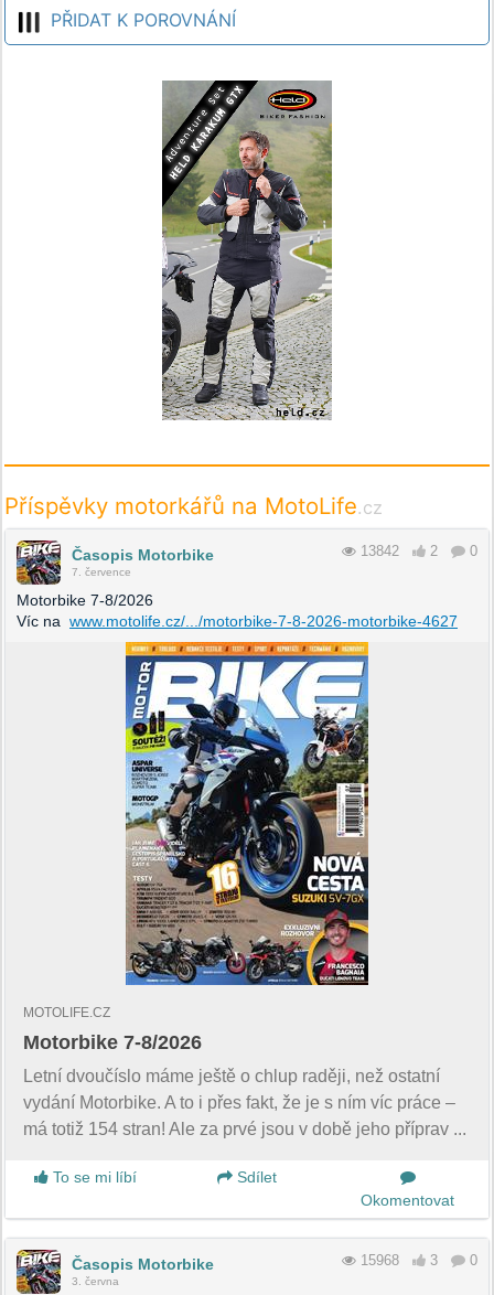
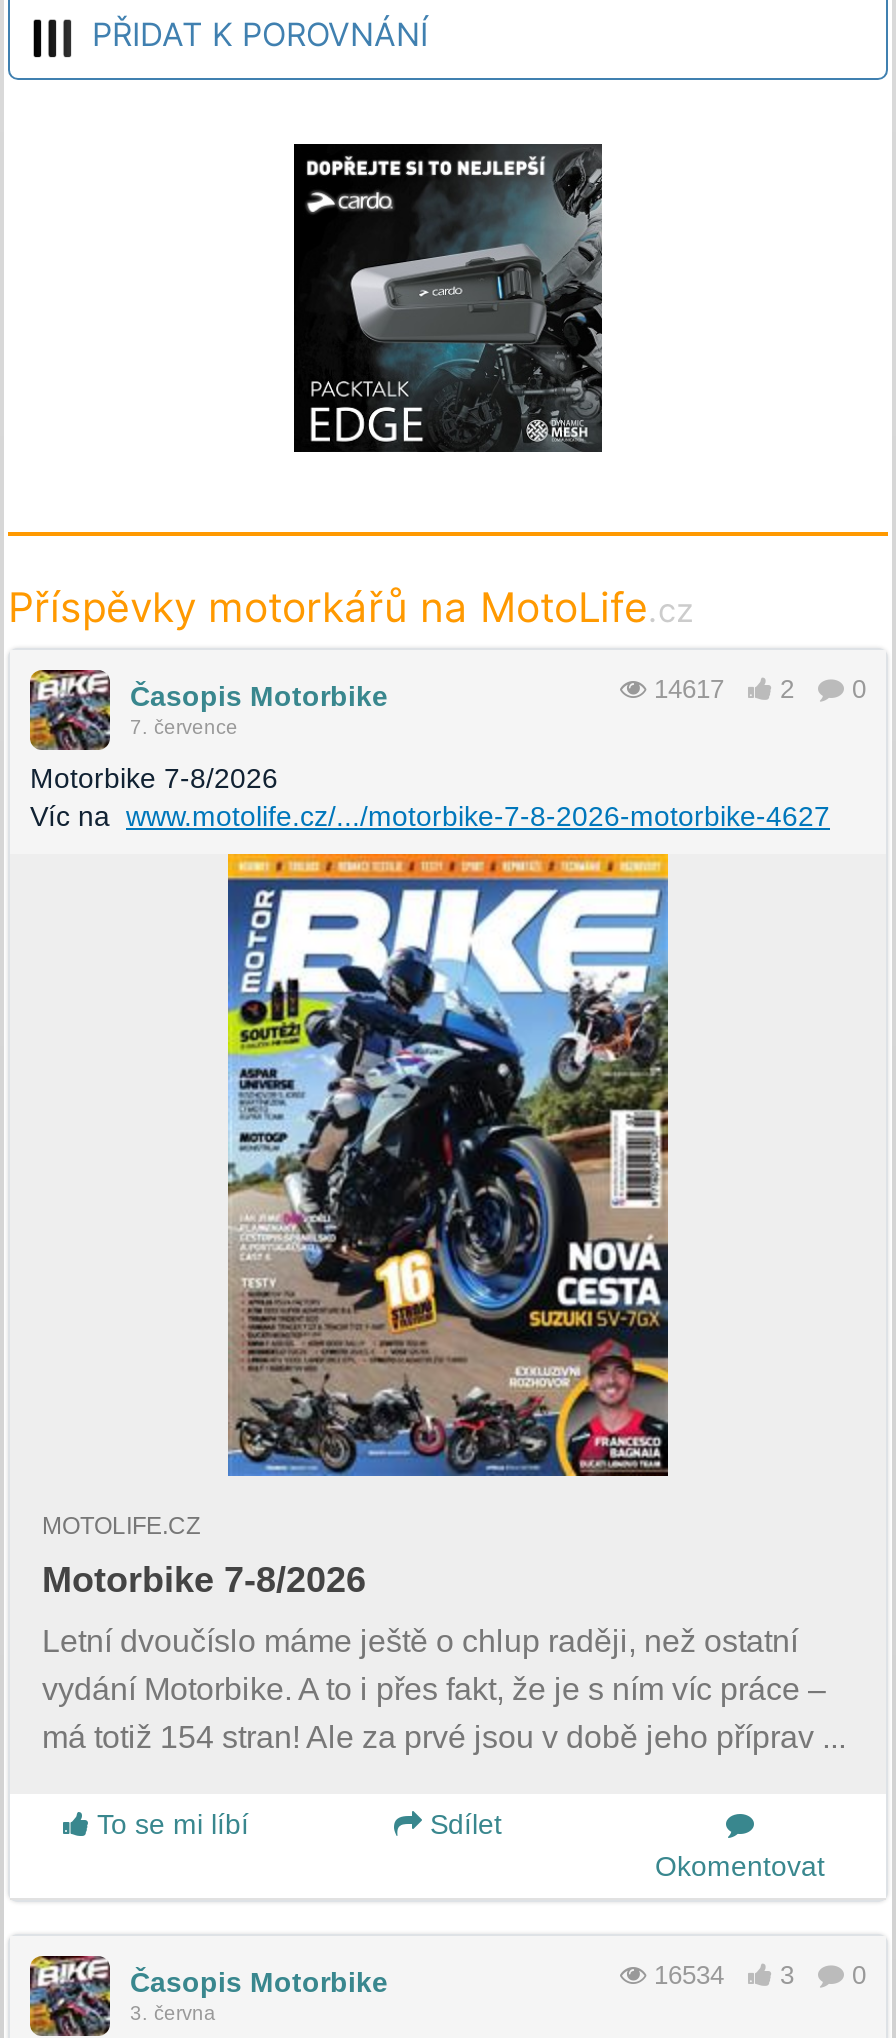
- [image]
+ [image]

- 13842 2 0
+ 14617 2 0

- 15968 3 0
+ 16534 3 0
